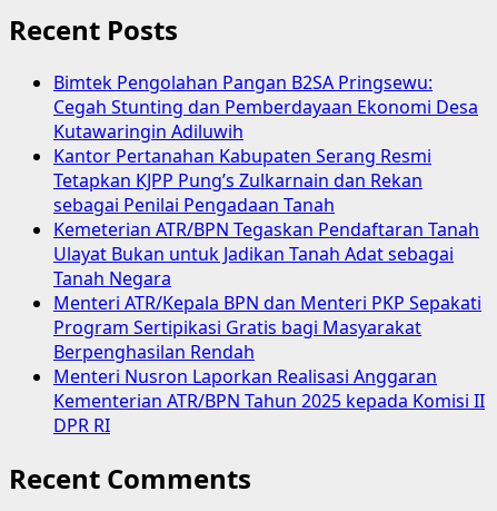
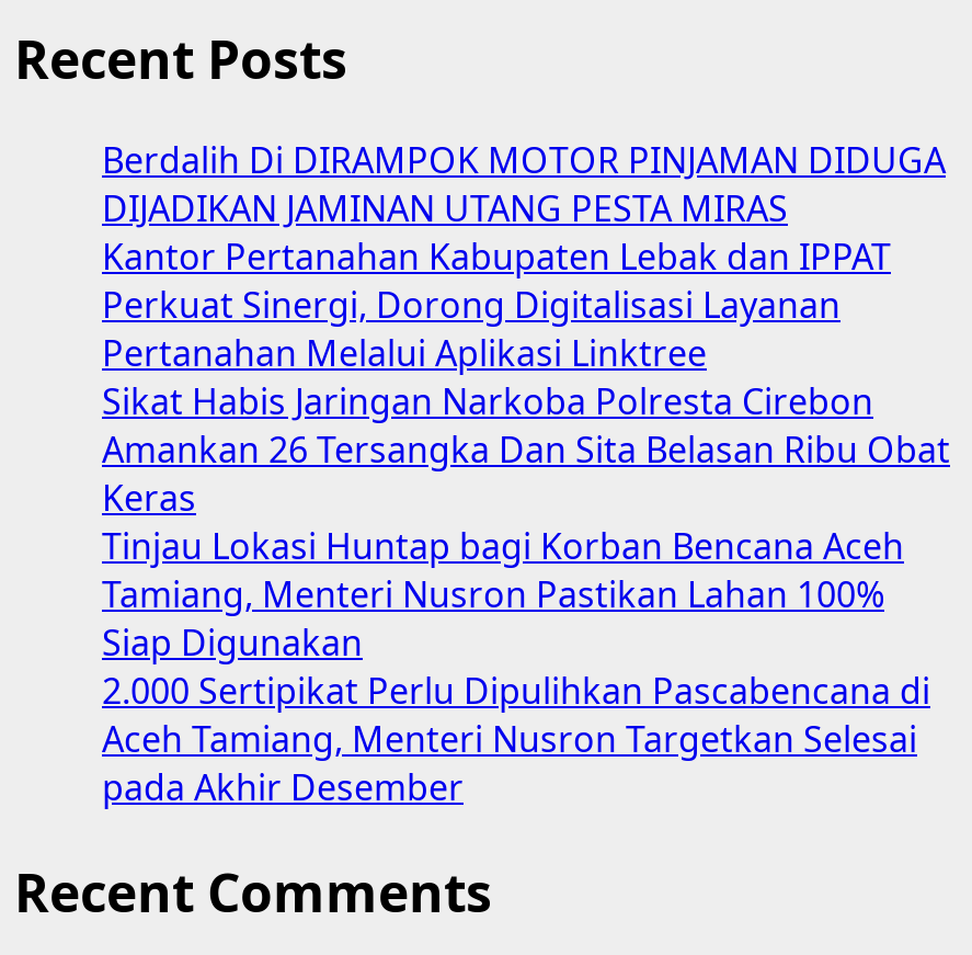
- Bimtek Pengolahan Pangan B2SA Pringsewu:
- Cegah Stunting dan Pemberdayaan Ekonomi Desa
- Kutawaringin Adiluwih
- Kantor Pertanahan Kabupaten Serang Resmi
- Tetapkan KJPP Pung’s Zulkarnain dan Rekan
- sebagai Penilai Pengadaan Tanah
- Kemeterian ATR/BPN Tegaskan Pendaftaran Tanah
- Ulayat Bukan untuk Jadikan Tanah Adat sebagai
- Tanah Negara
- Menteri ATR/Kepala BPN dan Menteri PKP Sepakati
- Program Sertipikasi Gratis bagi Masyarakat
- Berpenghasilan Rendah
- Menteri Nusron Laporkan Realisasi Anggaran
- Kementerian ATR/BPN Tahun 2025 kepada Komisi II
- DPR RI
+ Berdalih Di DIRAMPOK MOTOR PINJAMAN DIDUGA
+ DIJADIKAN JAMINAN UTANG PESTA MIRAS
+ Kantor Pertanahan Kabupaten Lebak dan IPPAT
+ Perkuat Sinergi, Dorong Digitalisasi Layanan
+ Pertanahan Melalui Aplikasi Linktree
+ Sikat Habis Jaringan Narkoba Polresta Cirebon
+ Amankan 26 Tersangka Dan Sita Belasan Ribu Obat
+ Keras
+ Tinjau Lokasi Huntap bagi Korban Bencana Aceh
+ Tamiang, Menteri Nusron Pastikan Lahan 100%
+ Siap Digunakan
+ 2.000 Sertipikat Perlu Dipulihkan Pascabencana di
+ Aceh Tamiang, Menteri Nusron Targetkan Selesai
+ pada Akhir Desember
